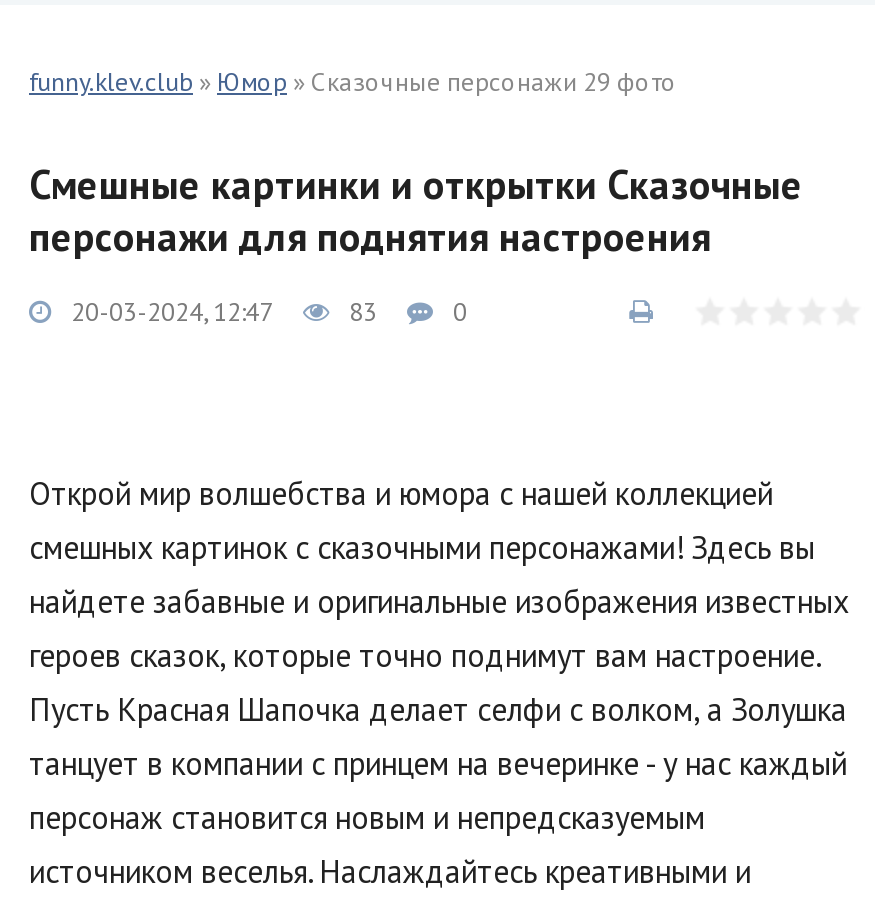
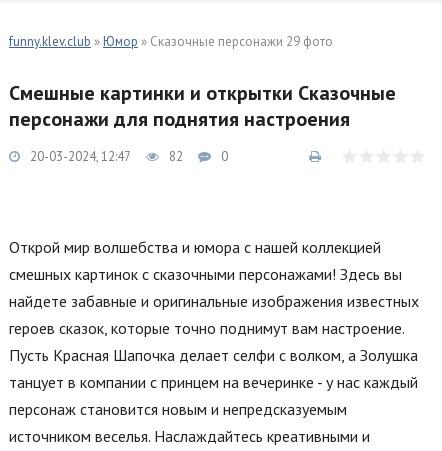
- 83
+ 82
